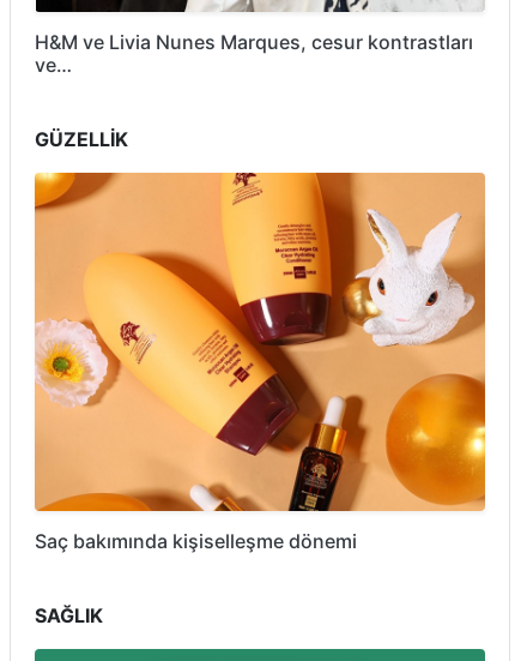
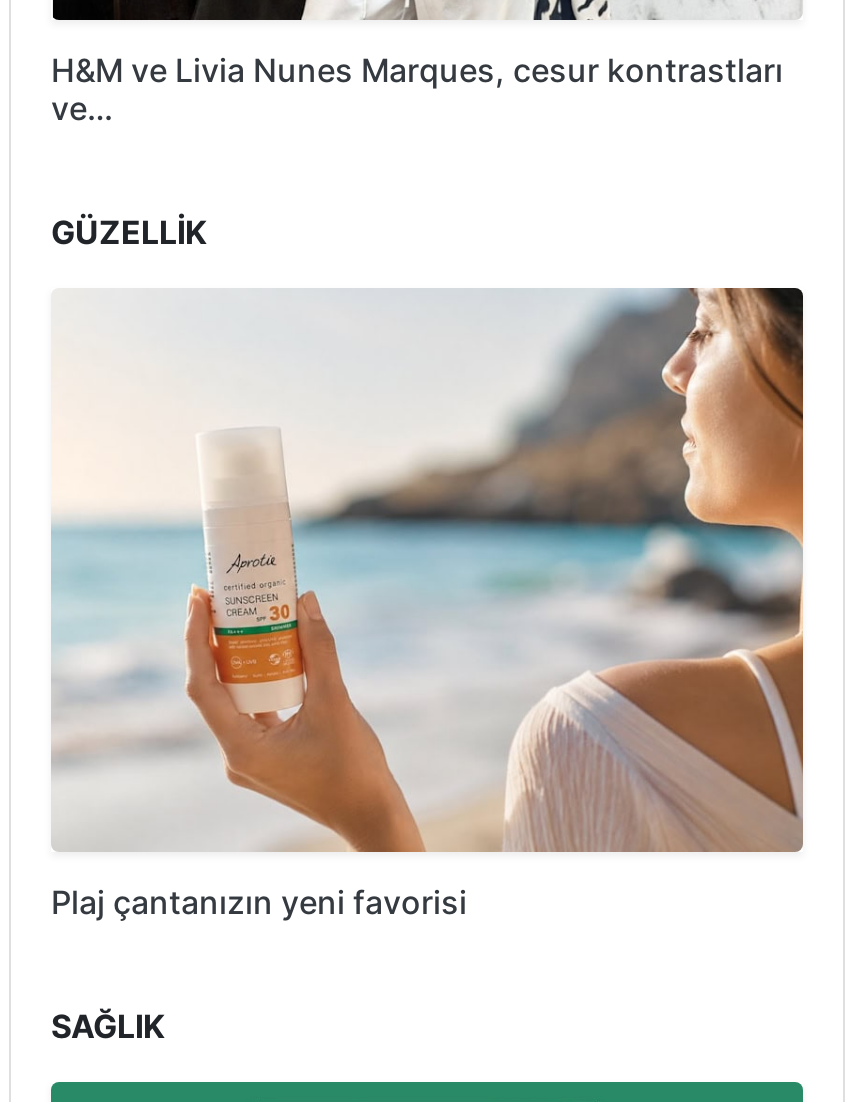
- [image]
- Saç bakımında kişiselleşme dönemi
+ [image]
+ Plaj çantanızın yeni favorisi
